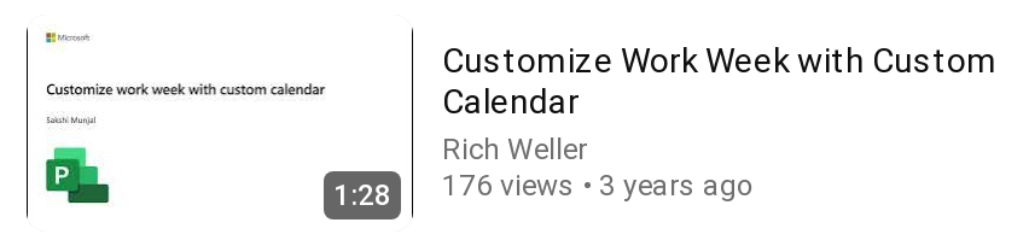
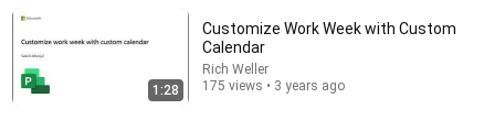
- 176 views • 3 years ago
+ 175 views • 3 years ago
